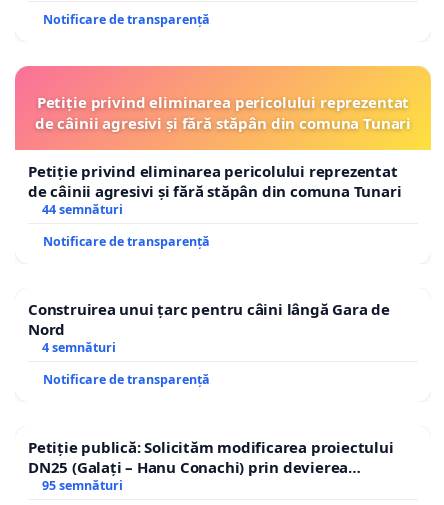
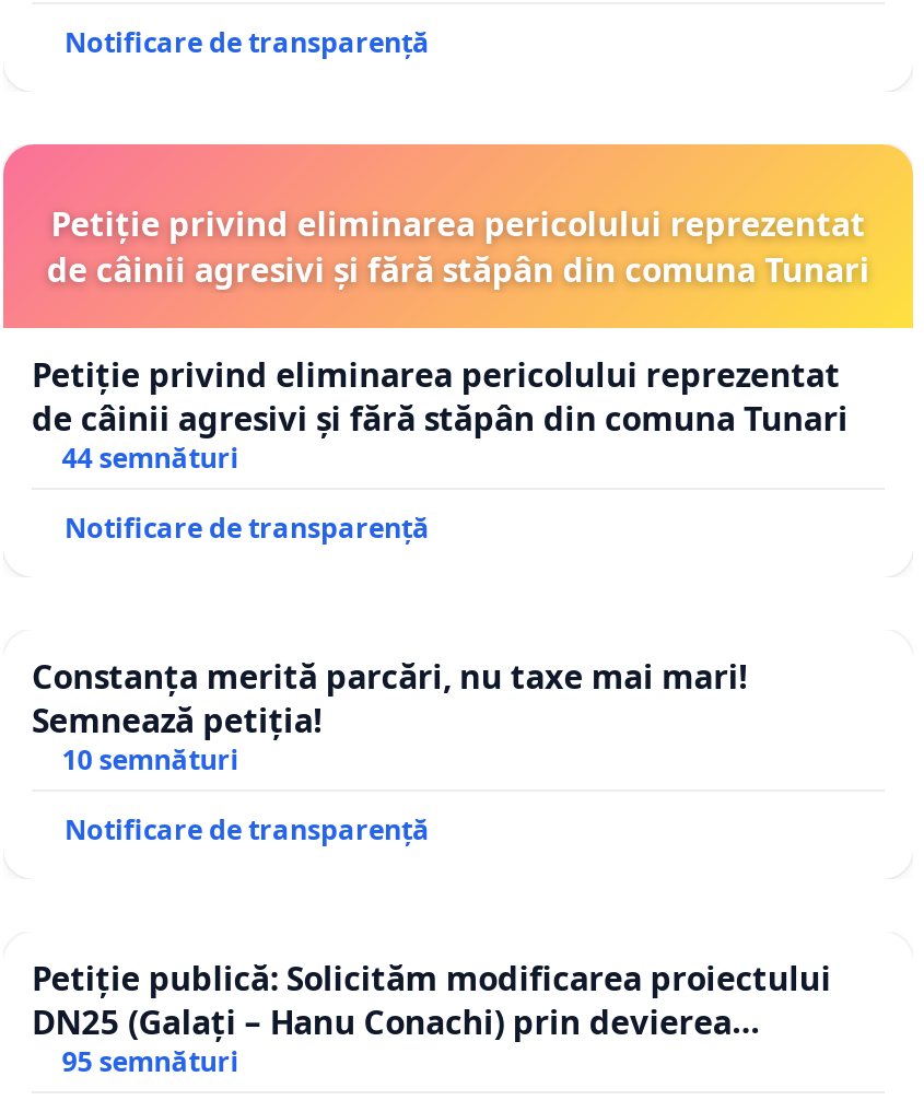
- Construirea unui țarc pentru câini lângă Gara de
- Nord
- 4 semnături
+ Constanța merită parcări, nu taxe mai mari!
+ Semnează petiția!
+ 10 semnături
